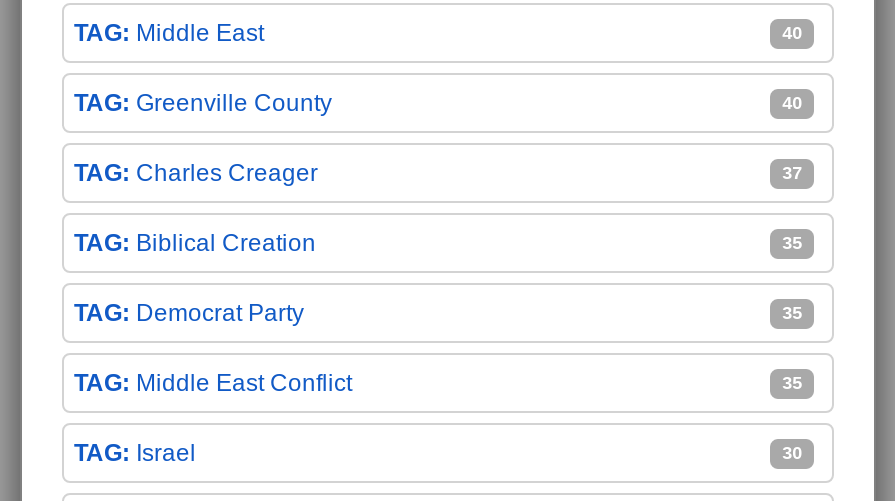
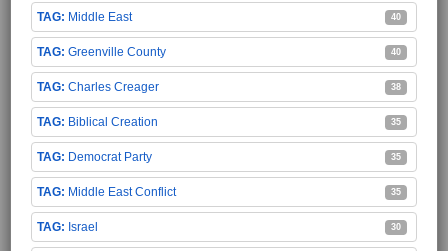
- 37
+ 38
